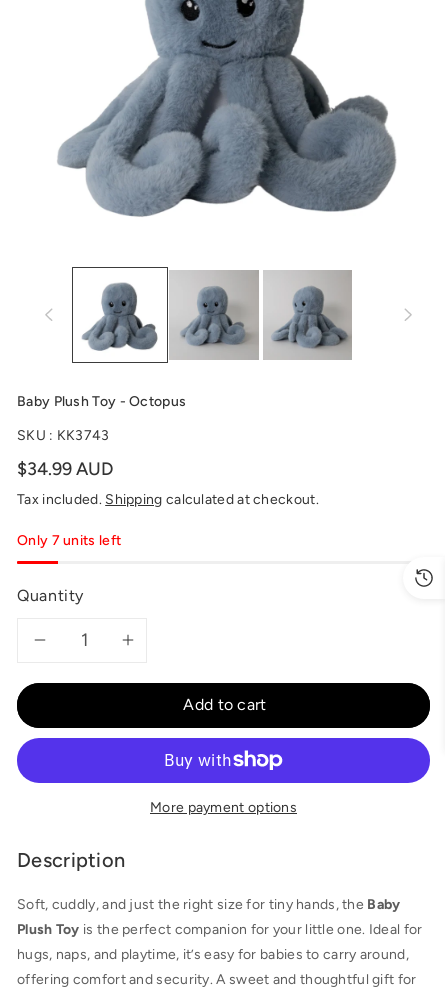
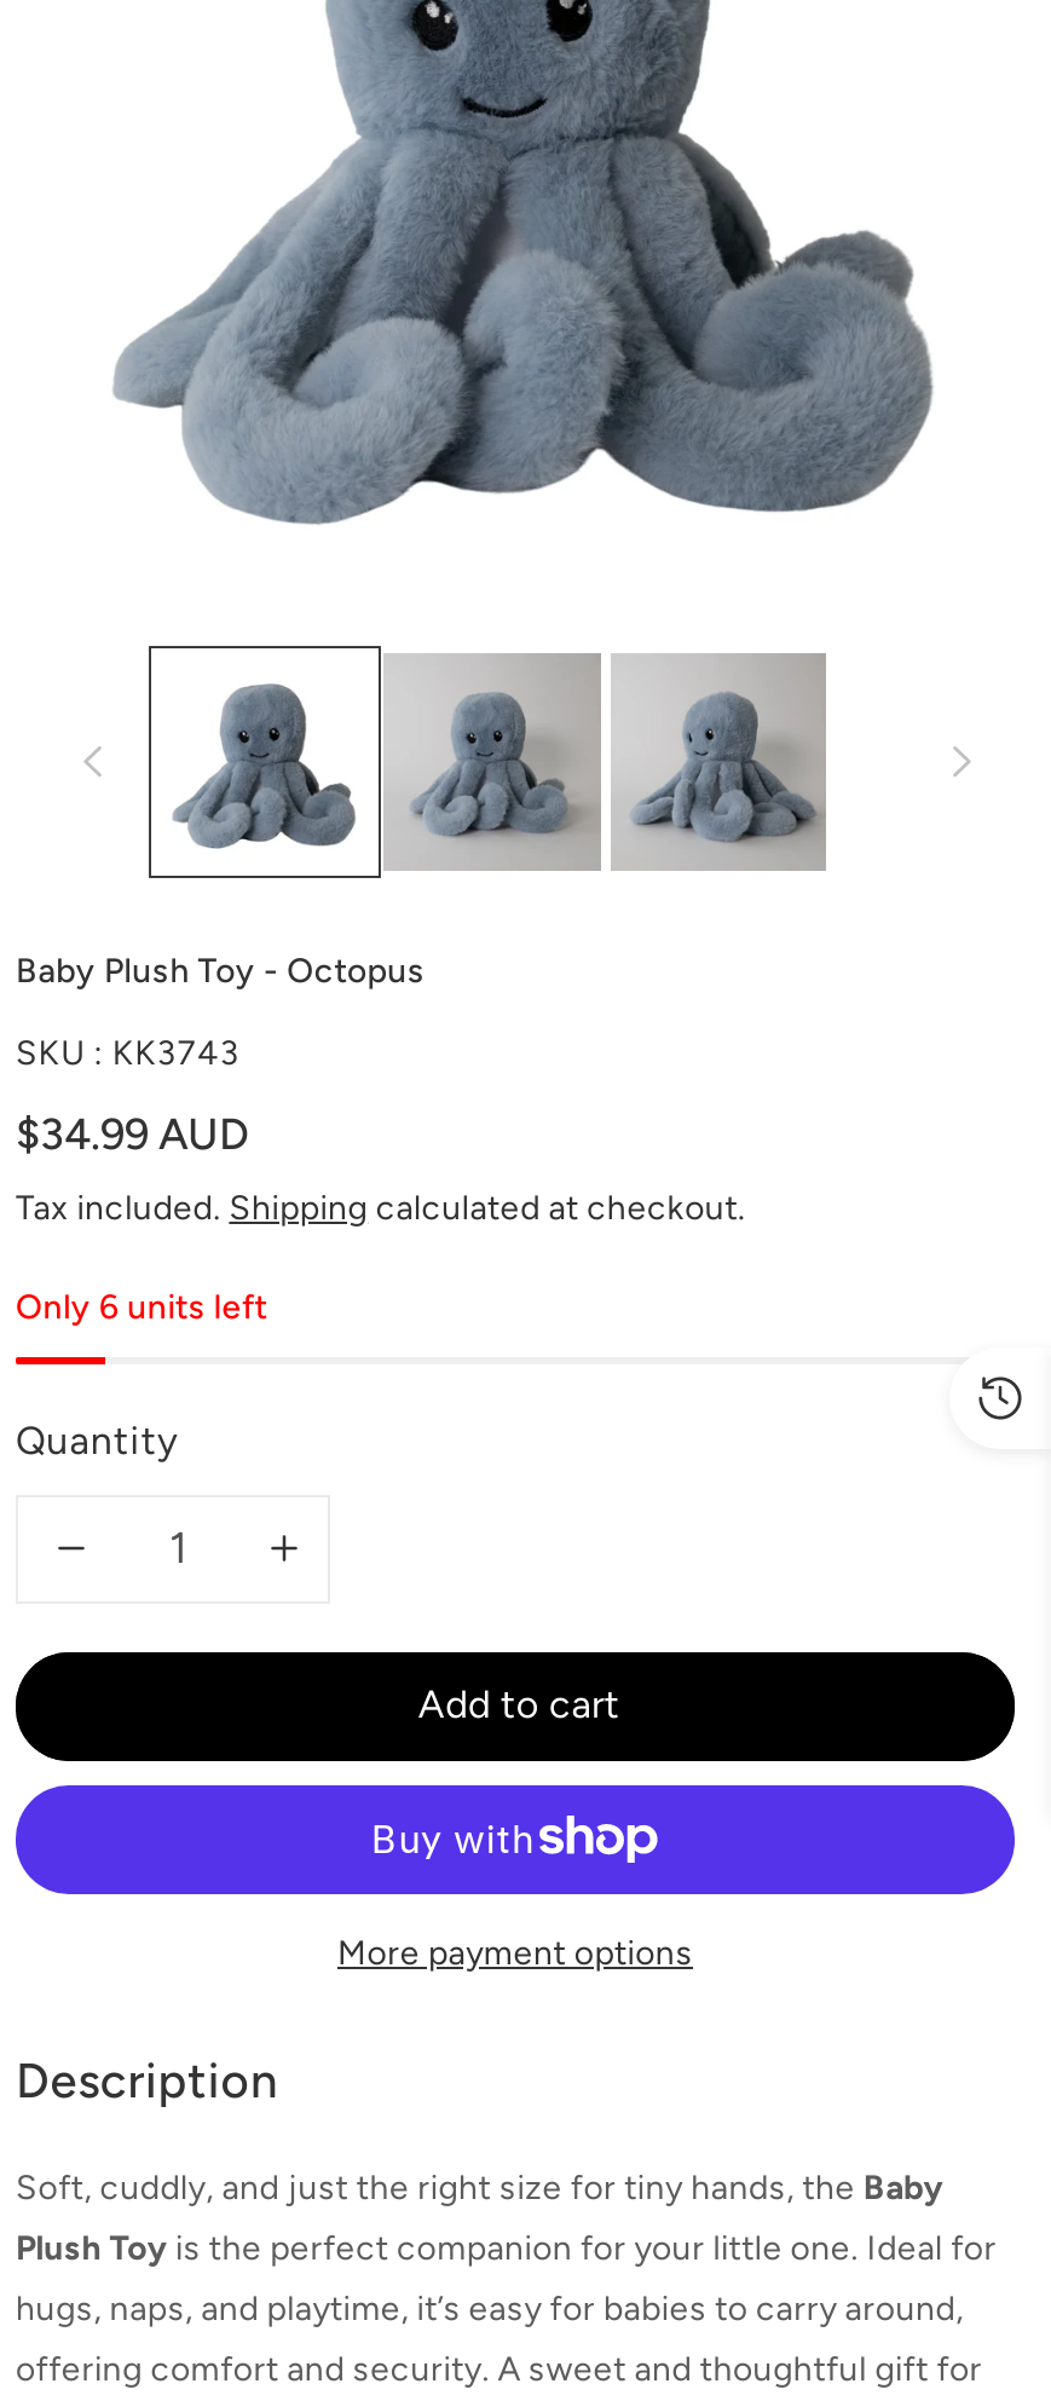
- Only 7 units left
+ Only 6 units left
